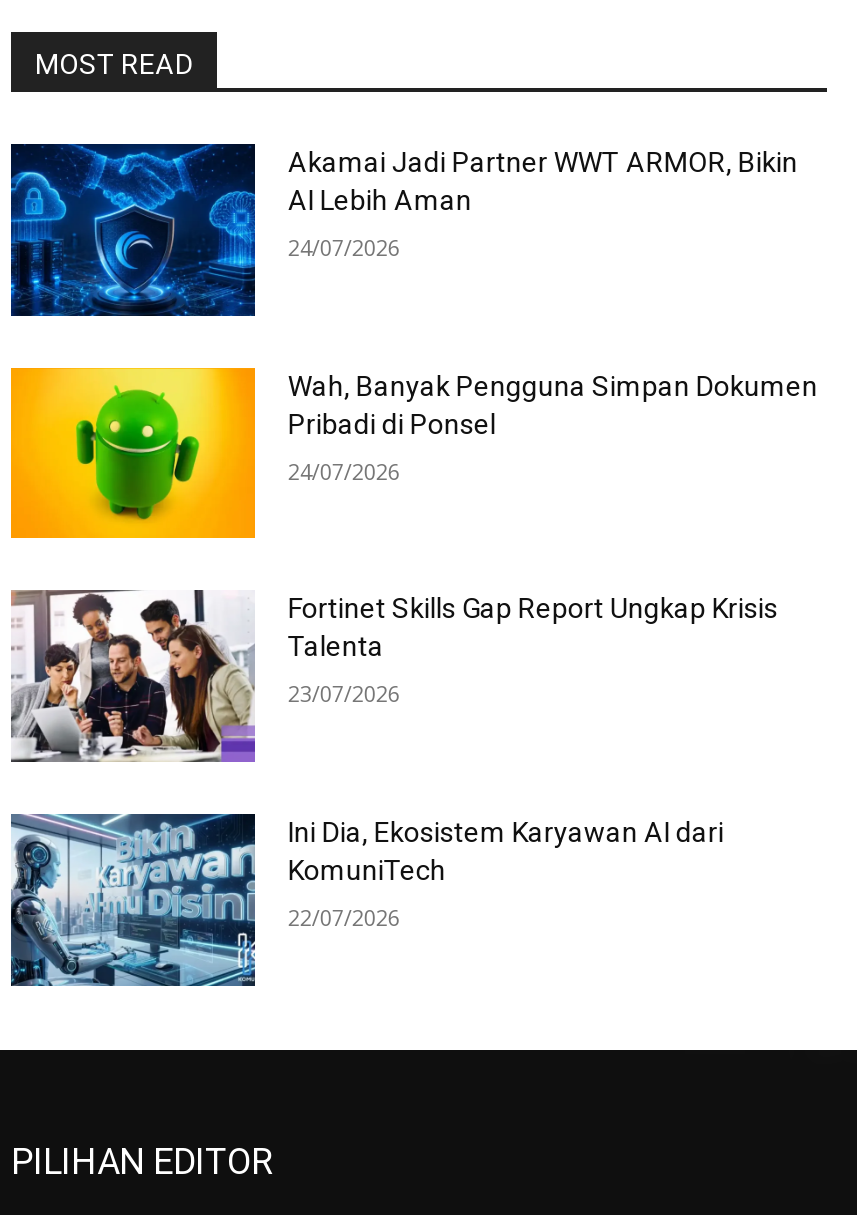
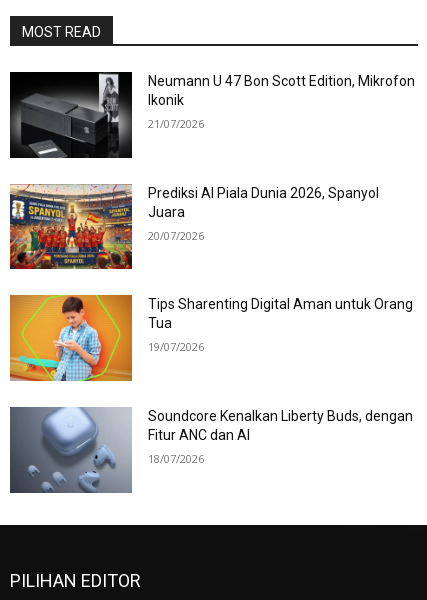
- [image]
- Akamai Jadi Partner WWT ARMOR, Bikin
- AI Lebih Aman
+ [image]
+ Neumann U 47 Bon Scott Edition, Mikrofon
+ Ikonik

- 24/07/2026
+ 21/07/2026

- [image]
- Wah, Banyak Pengguna Simpan Dokumen
- Pribadi di Ponsel
+ [image]
+ Prediksi AI Piala Dunia 2026, Spanyol
+ Juara

- 24/07/2026
+ 20/07/2026

- [image]
- Fortinet Skills Gap Report Ungkap Krisis
- Talenta
+ [image]
+ Tips Sharenting Digital Aman untuk Orang
+ Tua

- 23/07/2026
+ 19/07/2026

- [image]
- Ini Dia, Ekosistem Karyawan AI dari
- KomuniTech
+ [image]
+ Soundcore Kenalkan Liberty Buds, dengan
+ Fitur ANC dan AI

- 22/07/2026
+ 18/07/2026
